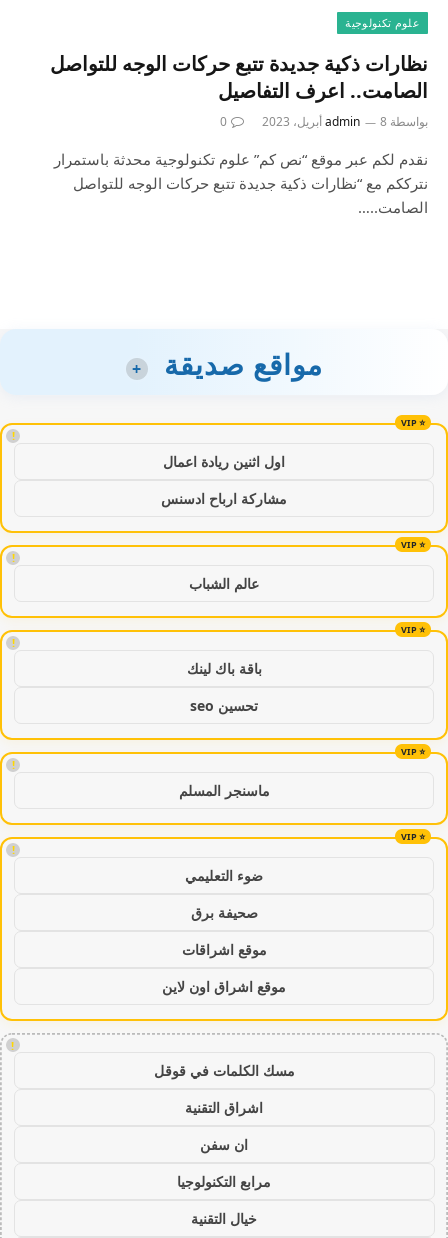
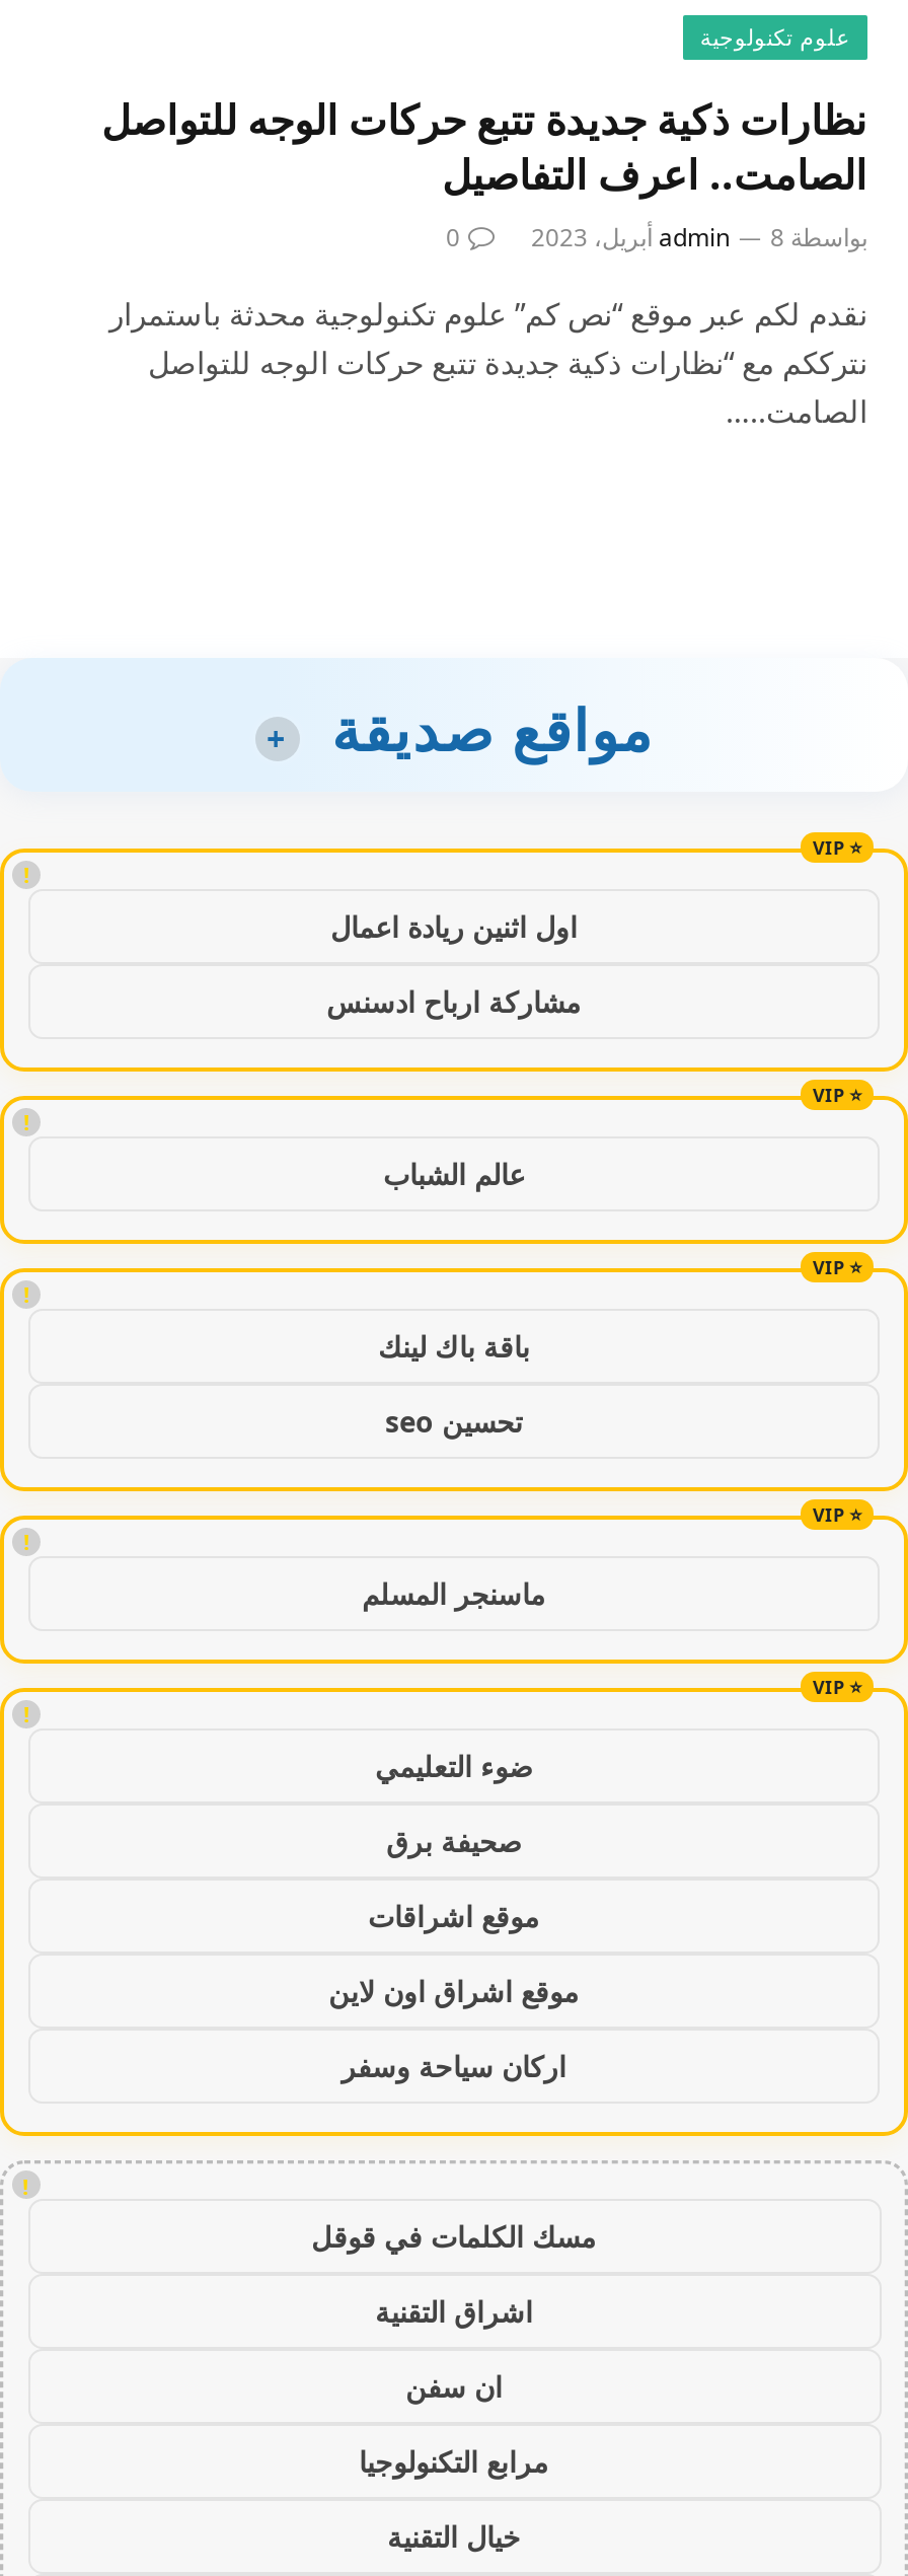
+ اركان سياحة وسفر
